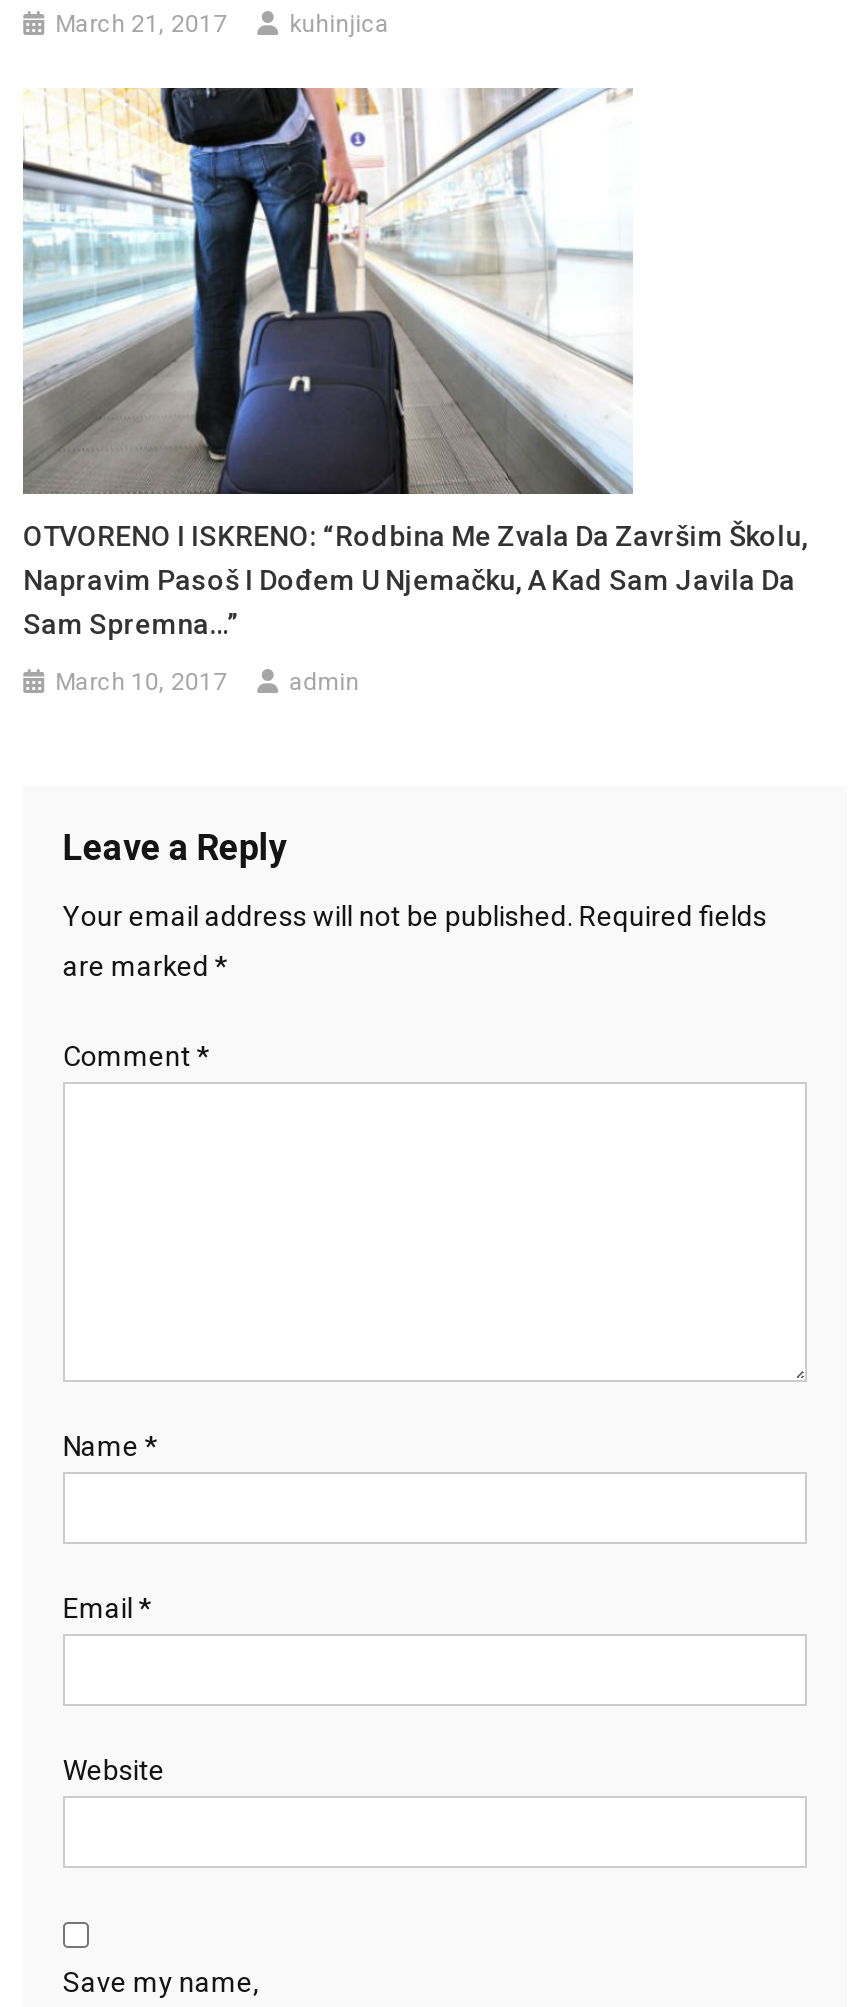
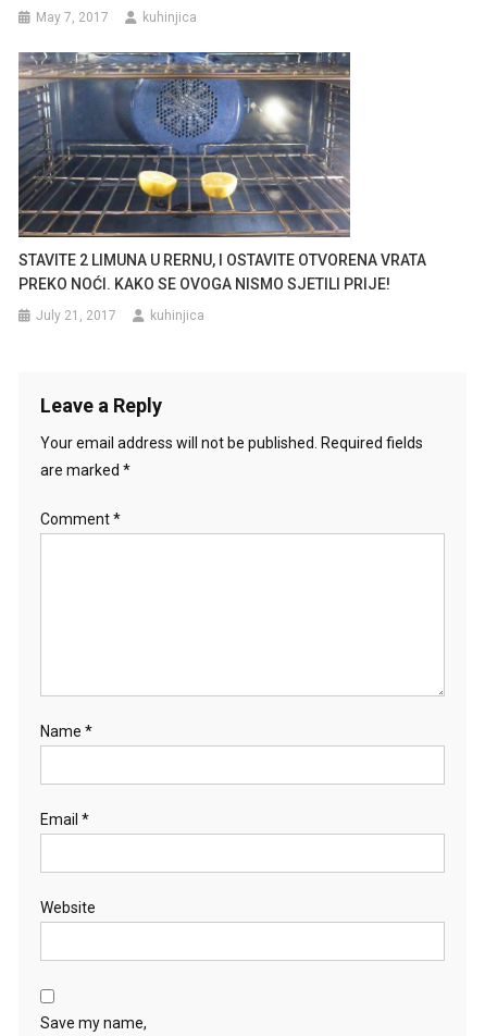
- March 21, 2017
+ May 7, 2017

- [image]
+ [image]

- OTVORENO I ISKRENO: “Rodbina Me Zvala Da Završim Školu,
- Napravim Pasoš I Dođem U Njemačku, A Kad Sam Javila Da
- Sam Spremna…”
+ STAVITE 2 LIMUNA U RERNU, I OSTAVITE OTVORENA VRATA
+ PREKO NOĆI. KAKO SE OVOGA NISMO SJETILI PRIJE!

- March 10, 2017
- admin
+ July 21, 2017
+ kuhinjica
